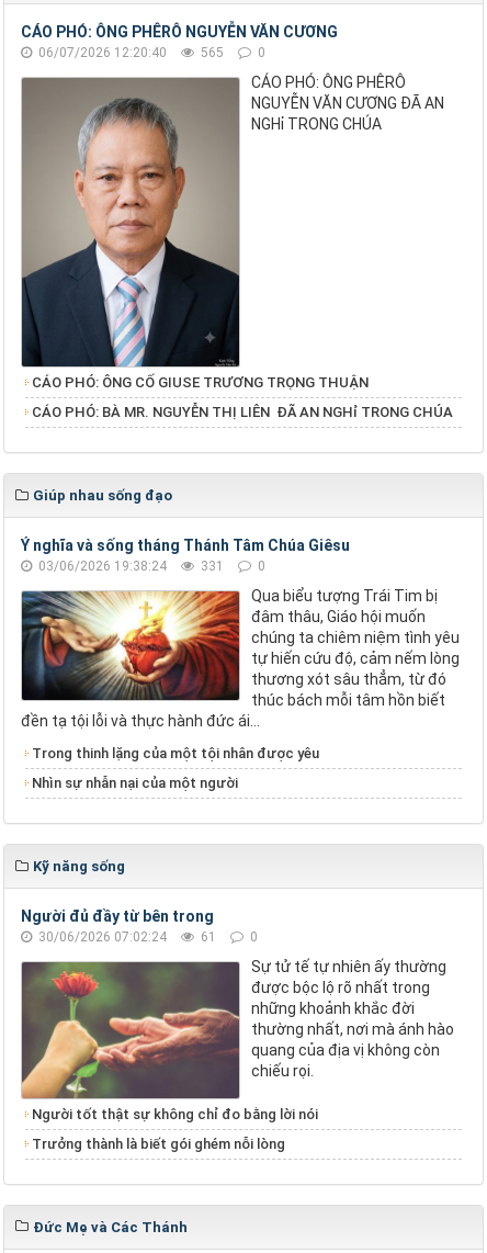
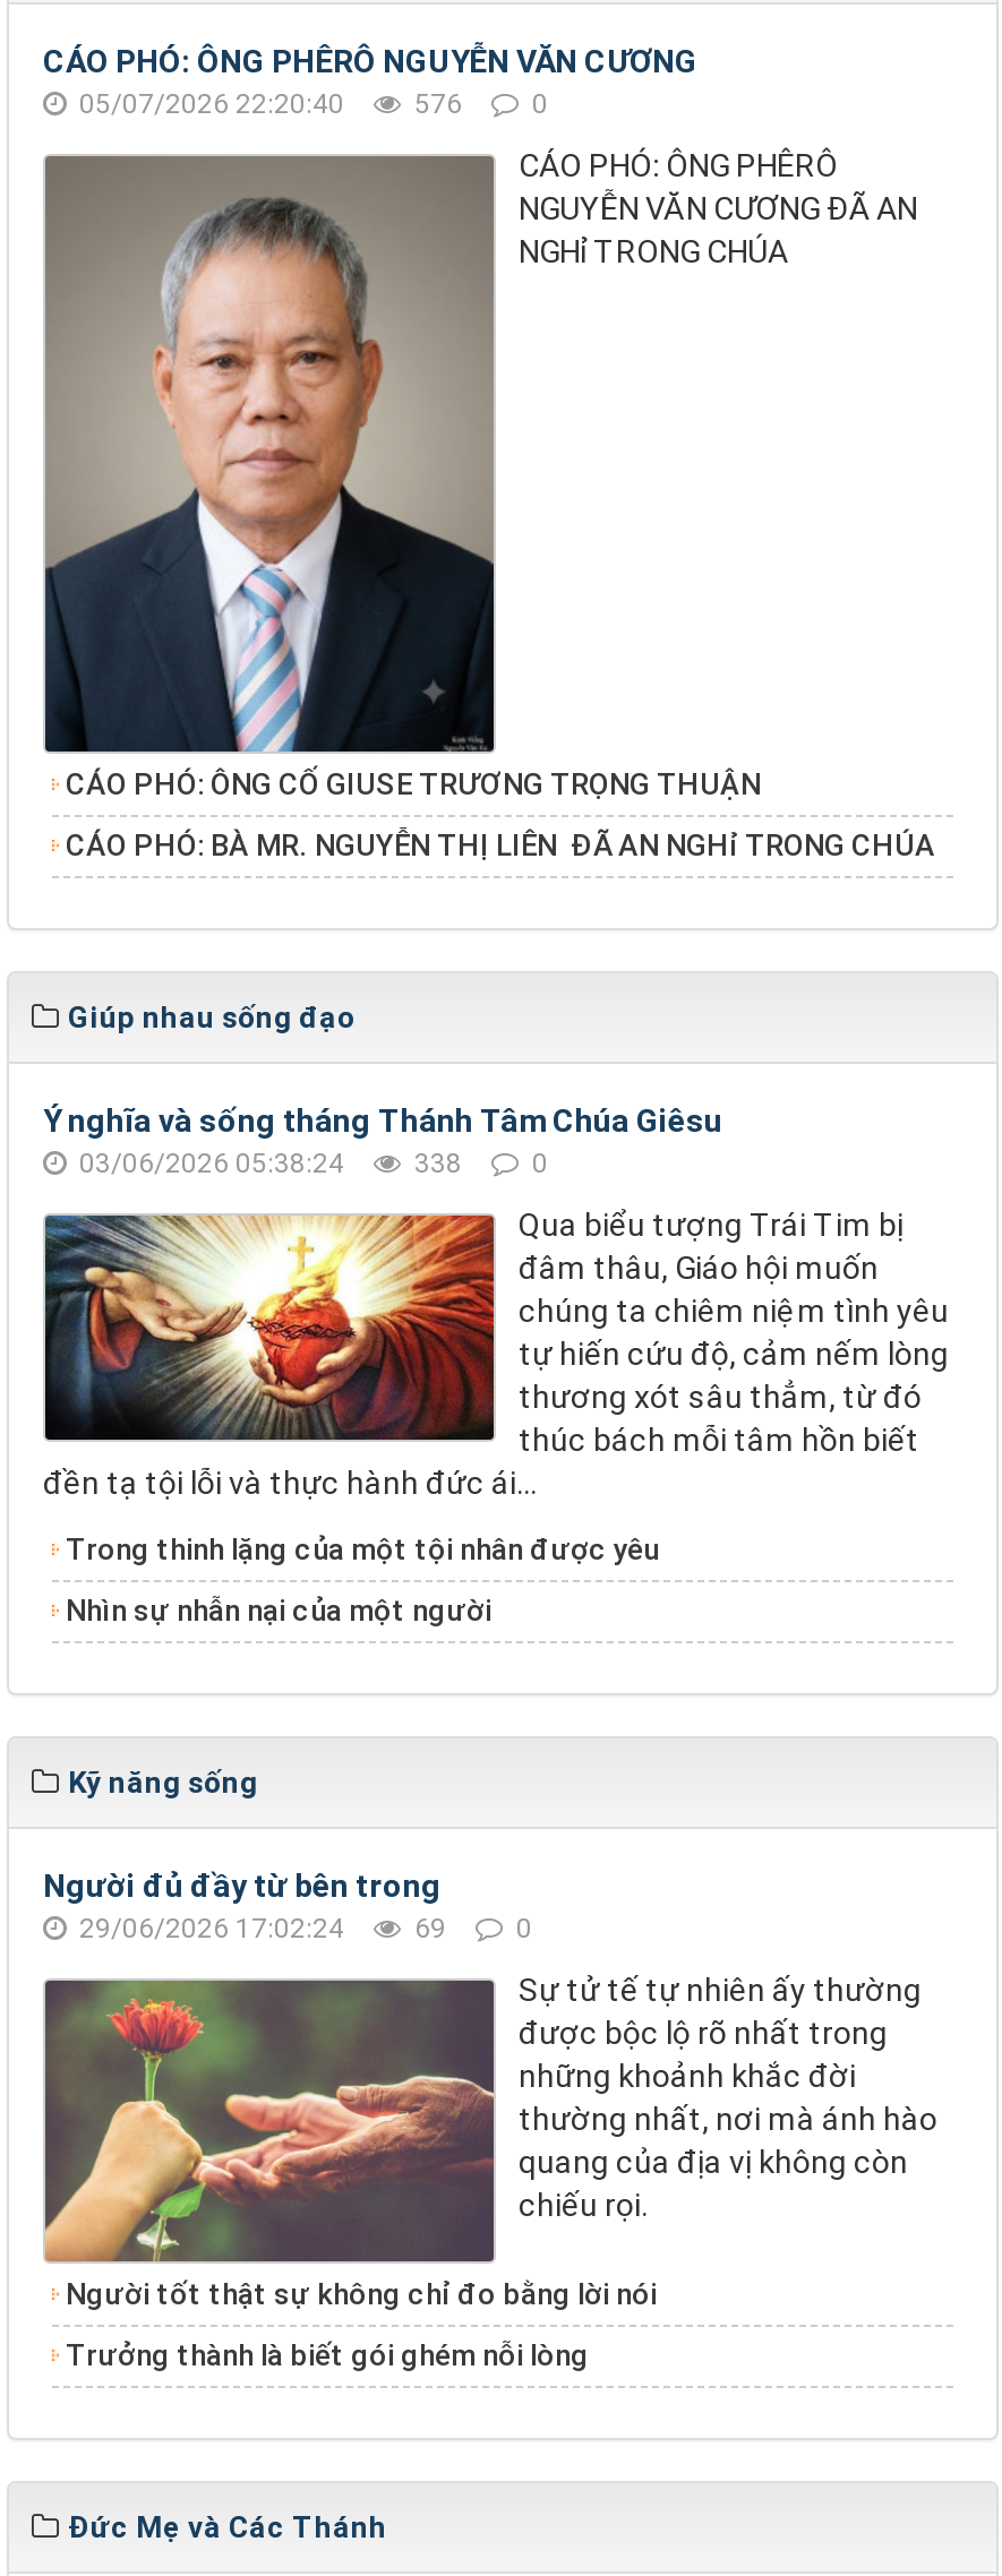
- 06/07/2026 12:20:40
+ 05/07/2026 22:20:40

- 565
+ 576

- 03/06/2026 19:38:24
+ 03/06/2026 05:38:24

- 331
+ 338

- 30/06/2026 07:02:24
+ 29/06/2026 17:02:24

- 61
+ 69
